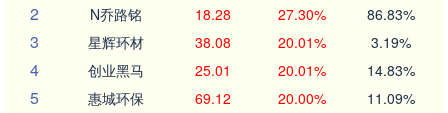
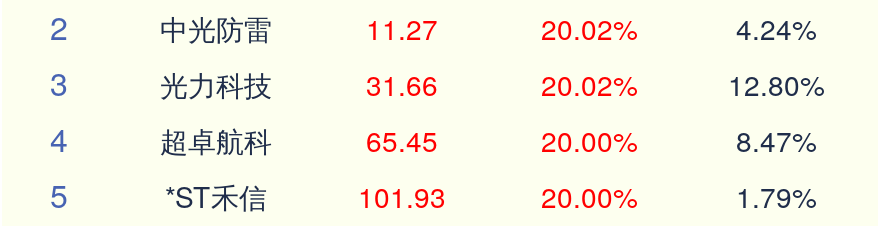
- N乔路铭
- 18.28
- 27.30%
- 86.83%
+ 中光防雷
+ 11.27
+ 20.02%
+ 4.24%

- 星辉环材
- 38.08
- 20.01%
- 3.19%
+ 光力科技
+ 31.66
+ 20.02%
+ 12.80%

- 创业黑马
- 25.01
- 20.01%
- 14.83%
+ 超卓航科
+ 65.45
+ 20.00%
+ 8.47%

- 惠城环保
- 69.12
+ *ST禾信
+ 101.93

- 11.09%
+ 1.79%
